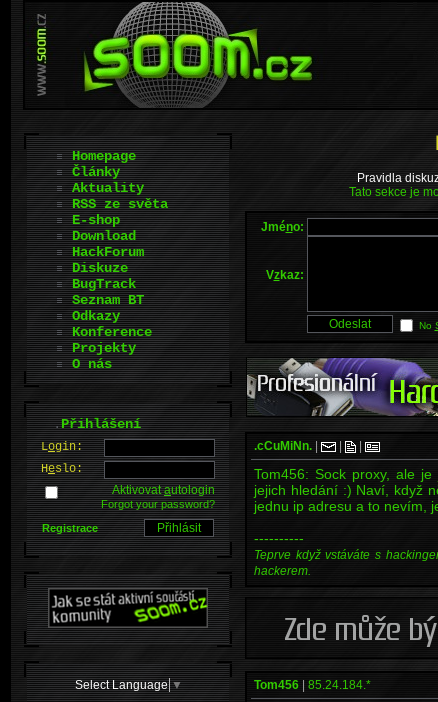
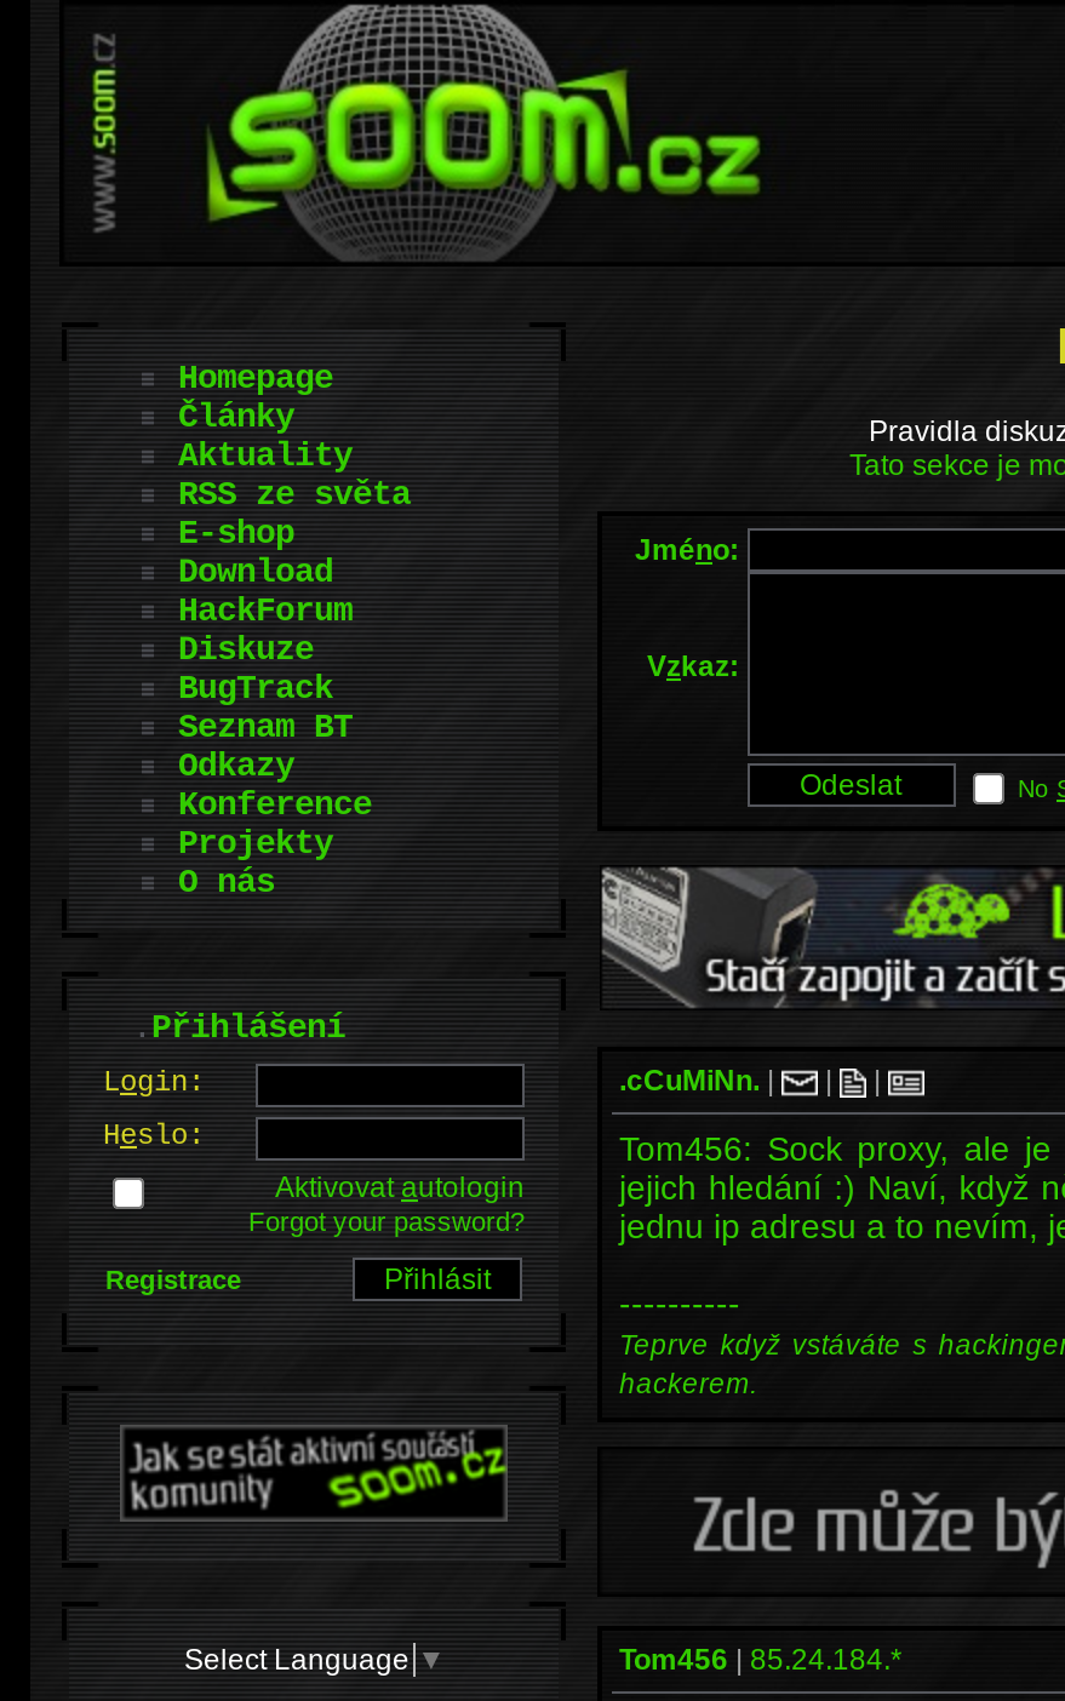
- [image]
+ [image]
